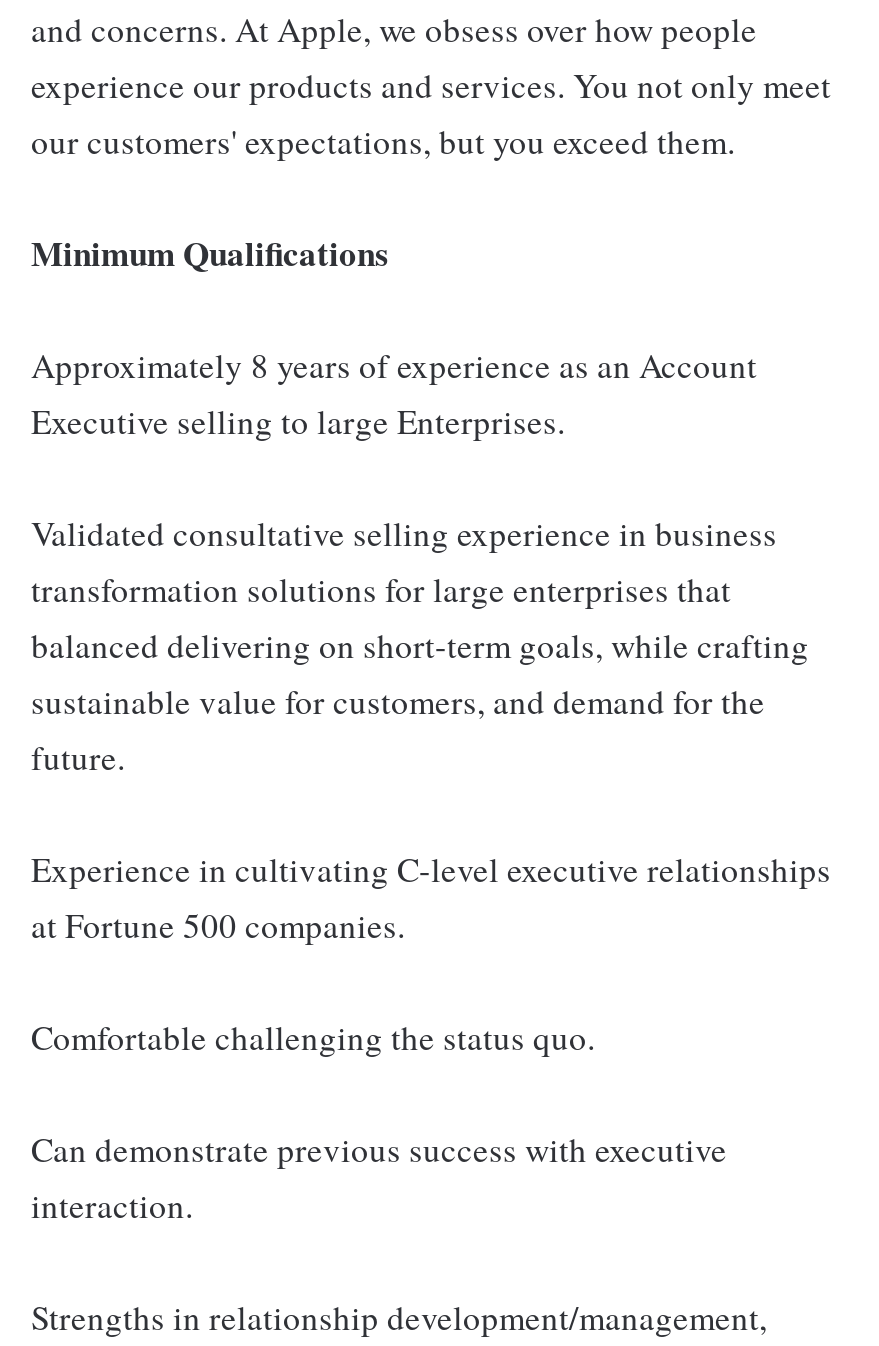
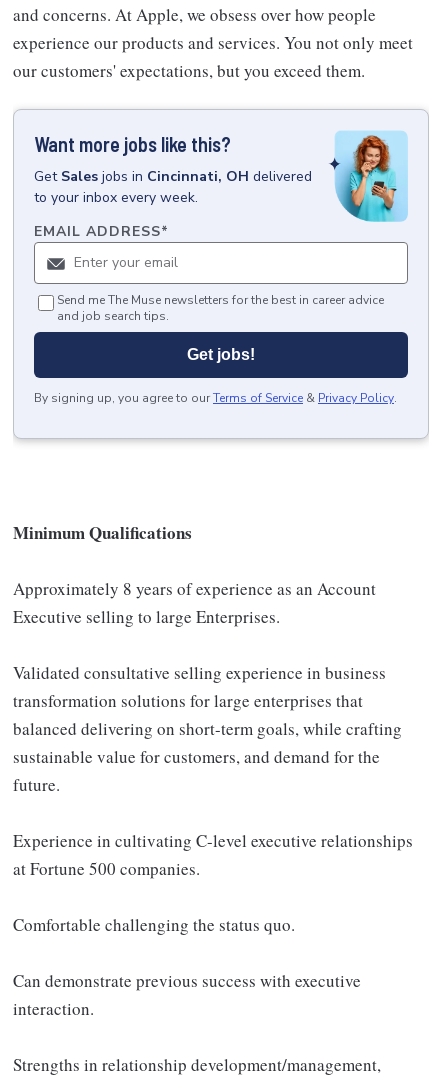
+ [image]
+ Want more jobs like this?
+ Get Sales jobs in Cincinnati, OH delivered
+ to your inbox every week.
+ EMAIL ADDRESS*

+ Send me The Muse newsletters for the best in career advice
+ and job search tips.
+ Get jobs!
+ By signing up, you agree to our Terms of Service & Privacy Policy.
